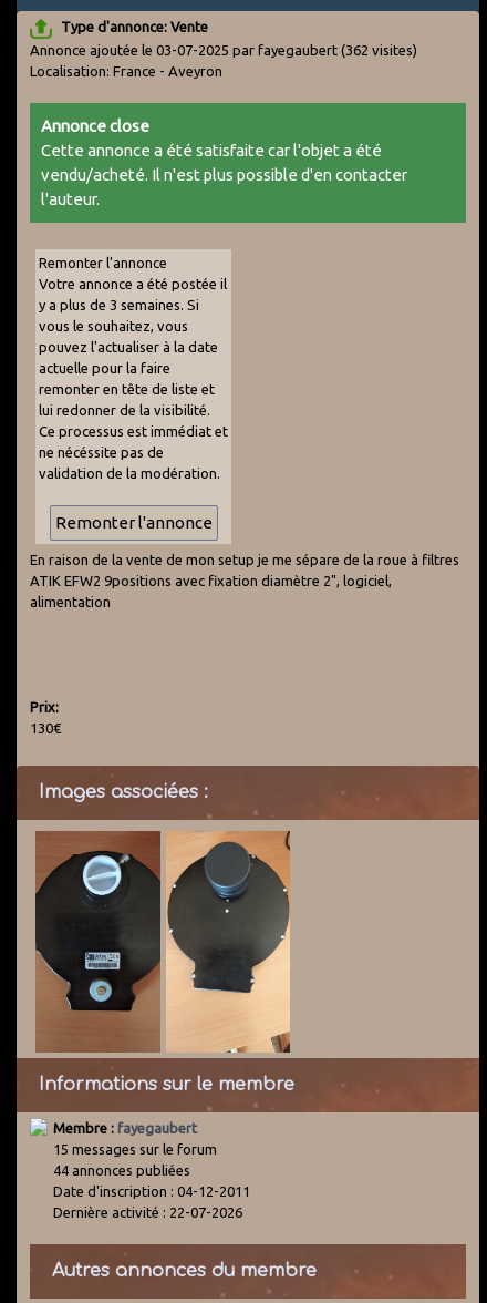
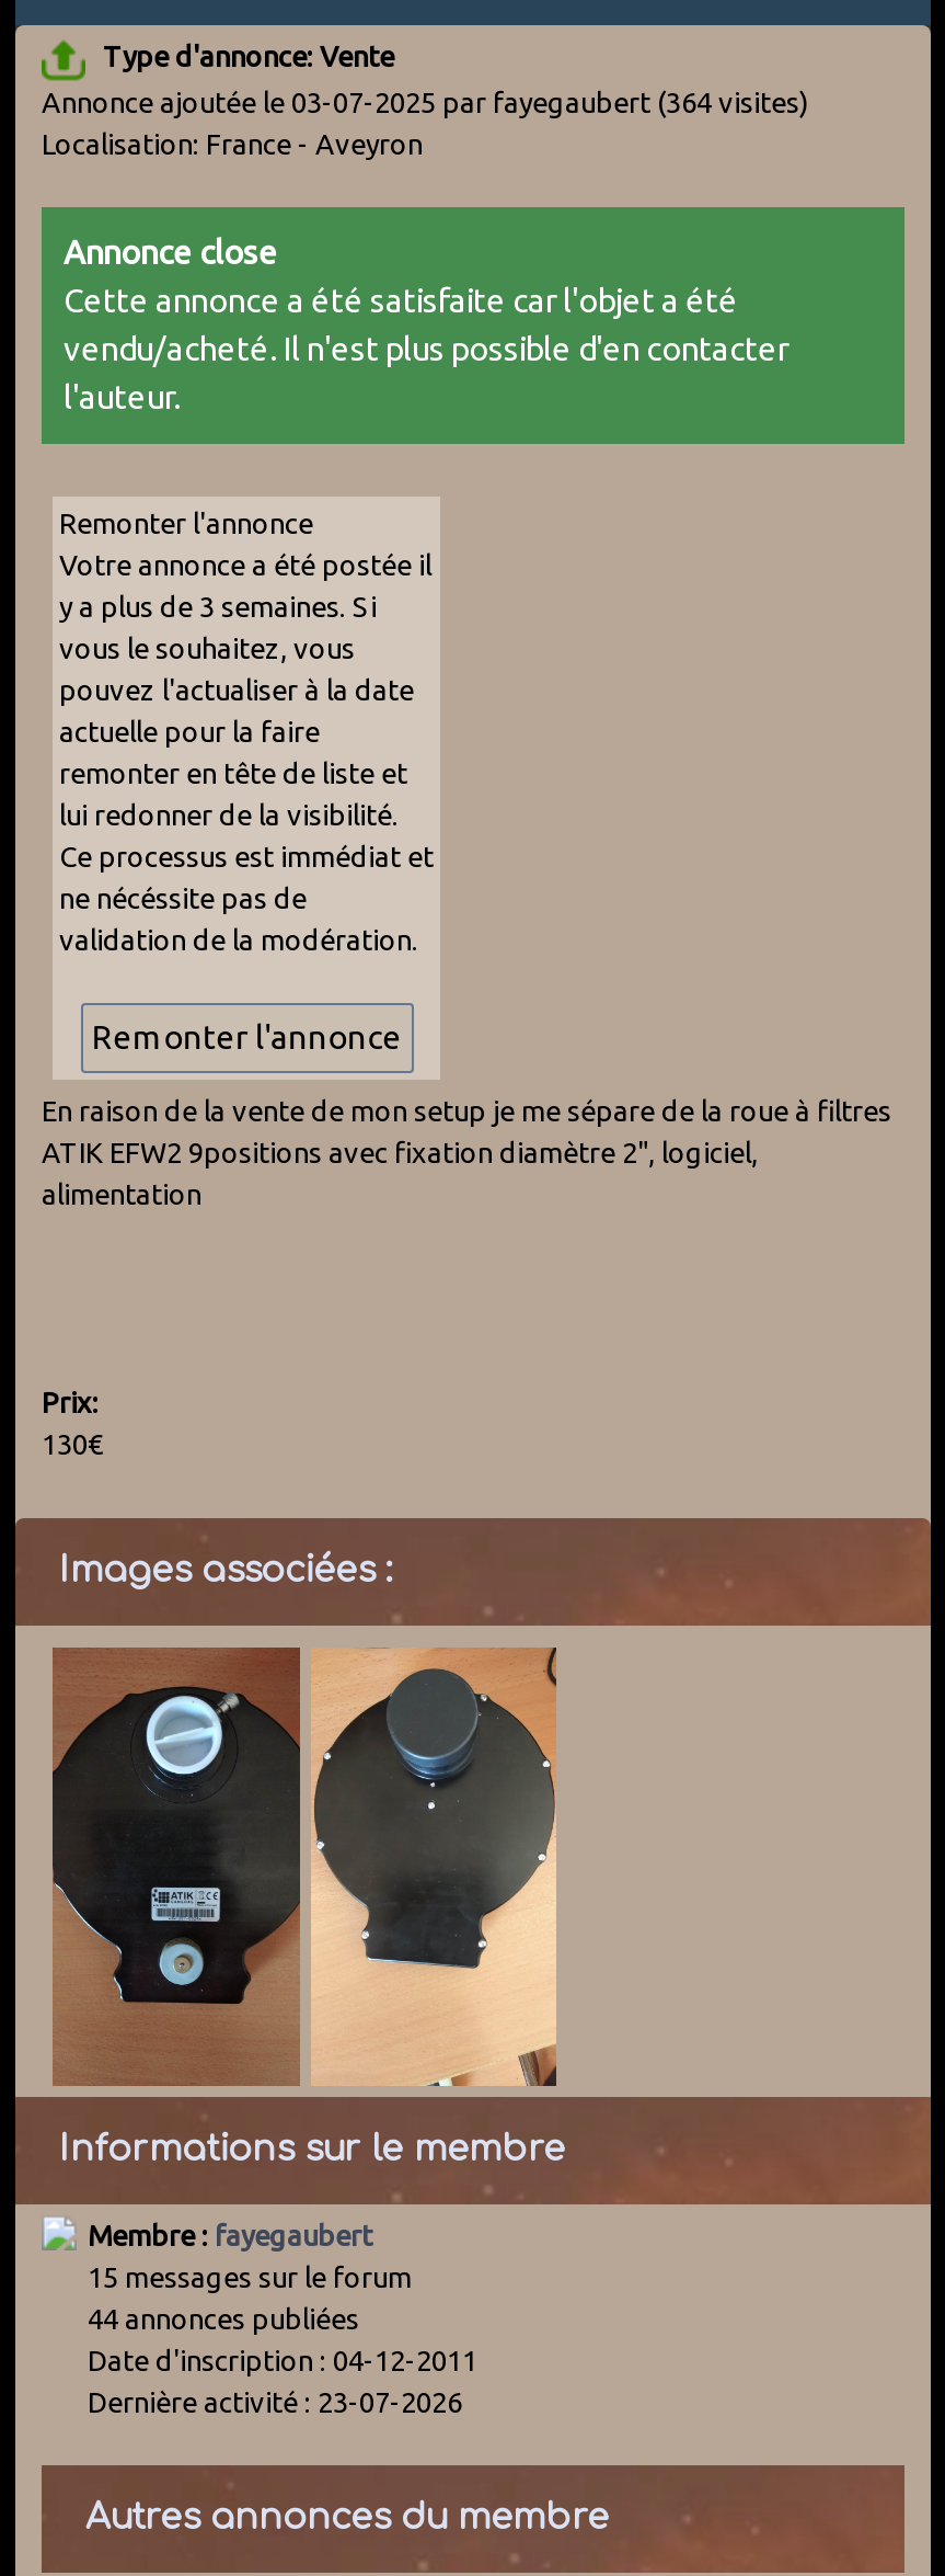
- Annonce ajoutée le 03-07-2025 par fayegaubert (362 visites)
+ Annonce ajoutée le 03-07-2025 par fayegaubert (364 visites)

- Dernière activité : 22-07-2026
+ Dernière activité : 23-07-2026
